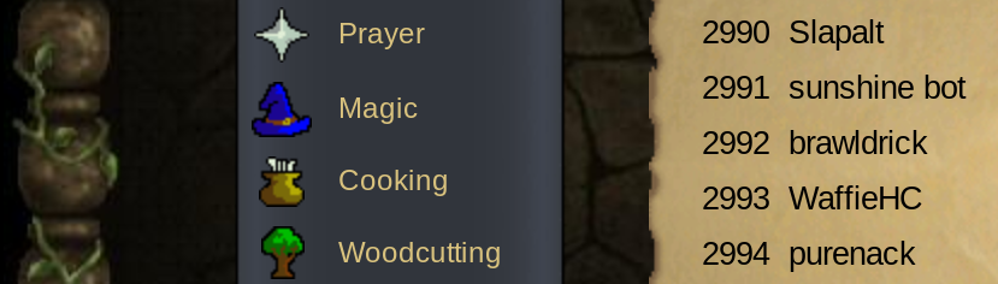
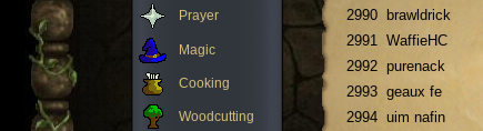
- 2990 Slapalt
+ 2990 brawldrick

- 2991 sunshine bot
+ 2991 WaffieHC

- 2992 brawldrick
+ 2992 purenack

- 2993 WaffieHC
+ 2993 geaux fe

- 2994 purenack
+ 2994 uim nafin
